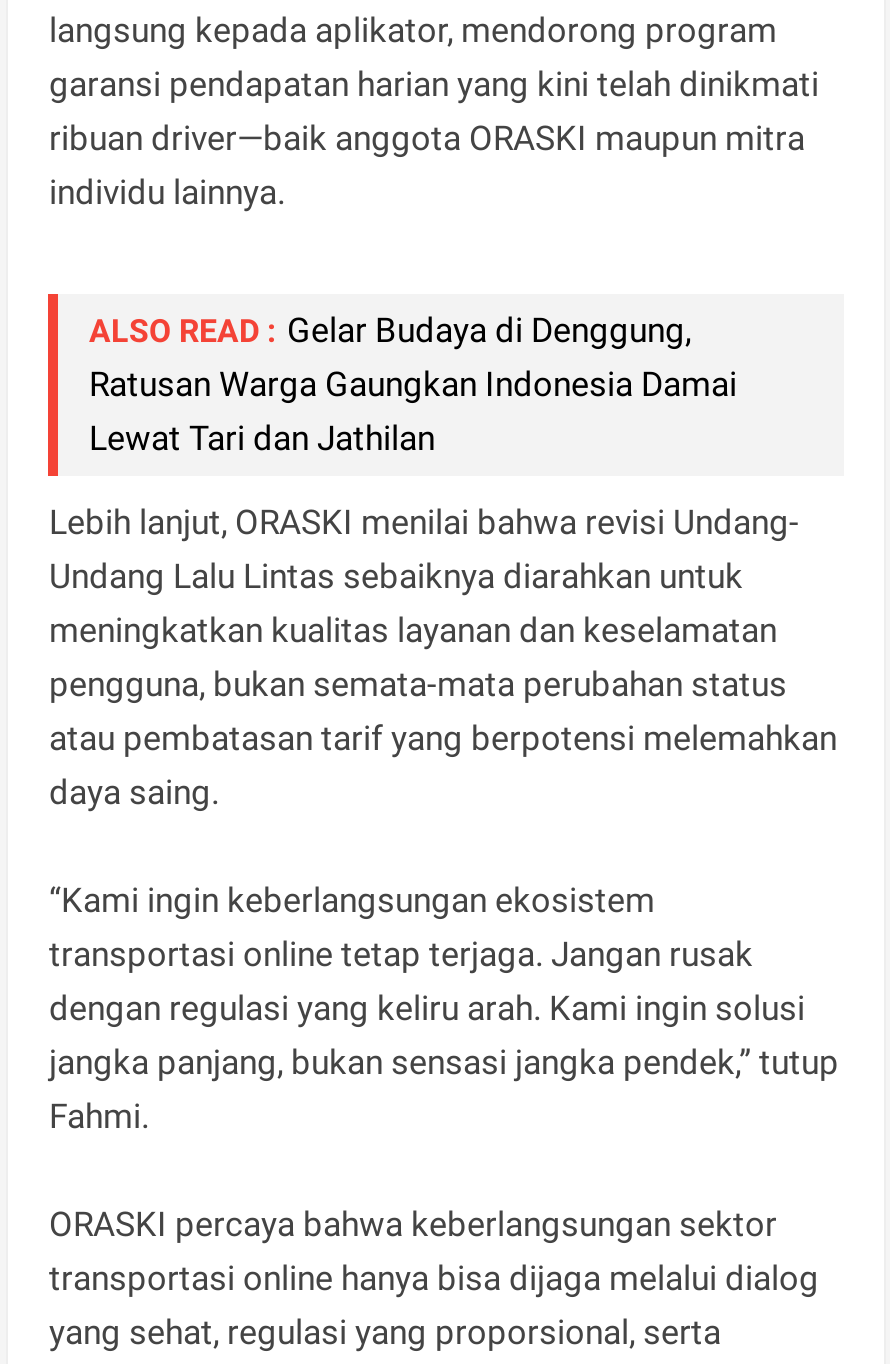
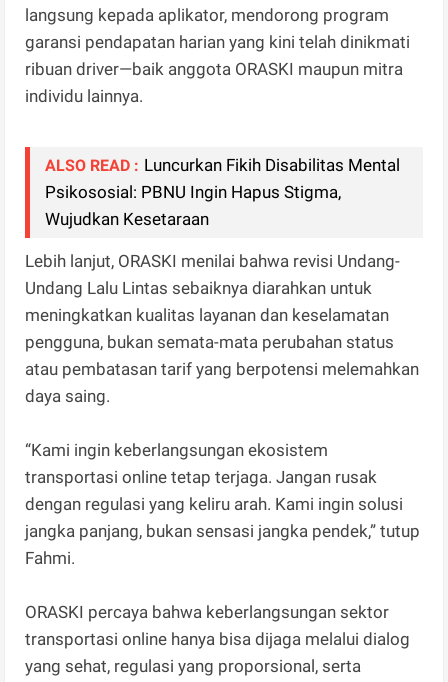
- ALSO READ : Gelar Budaya di Denggung,
- Ratusan Warga Gaungkan Indonesia Damai
- Lewat Tari dan Jathilan
+ ALSO READ : Luncurkan Fikih Disabilitas Mental
+ Psikososial: PBNU Ingin Hapus Stigma,
+ Wujudkan Kesetaraan
